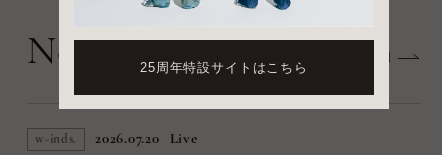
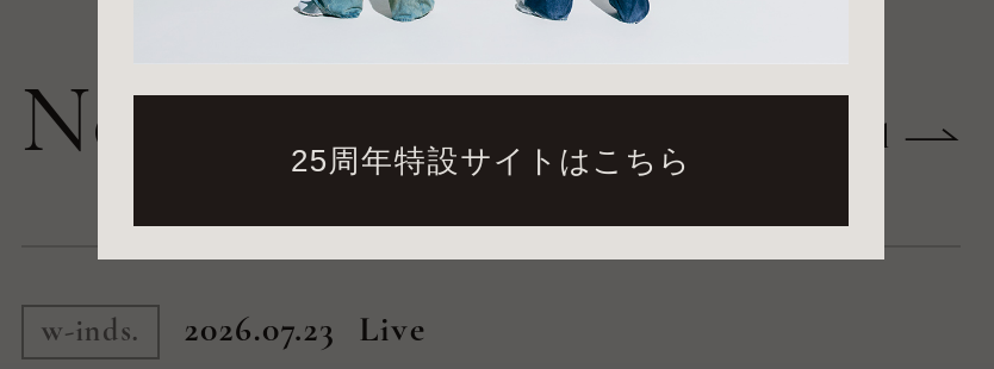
- w-inds. 2026.07.20 Live
+ w-inds. 2026.07.23 Live
